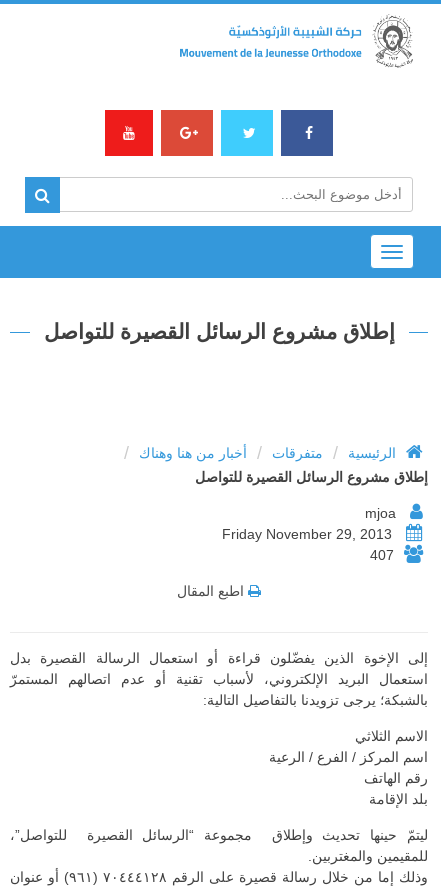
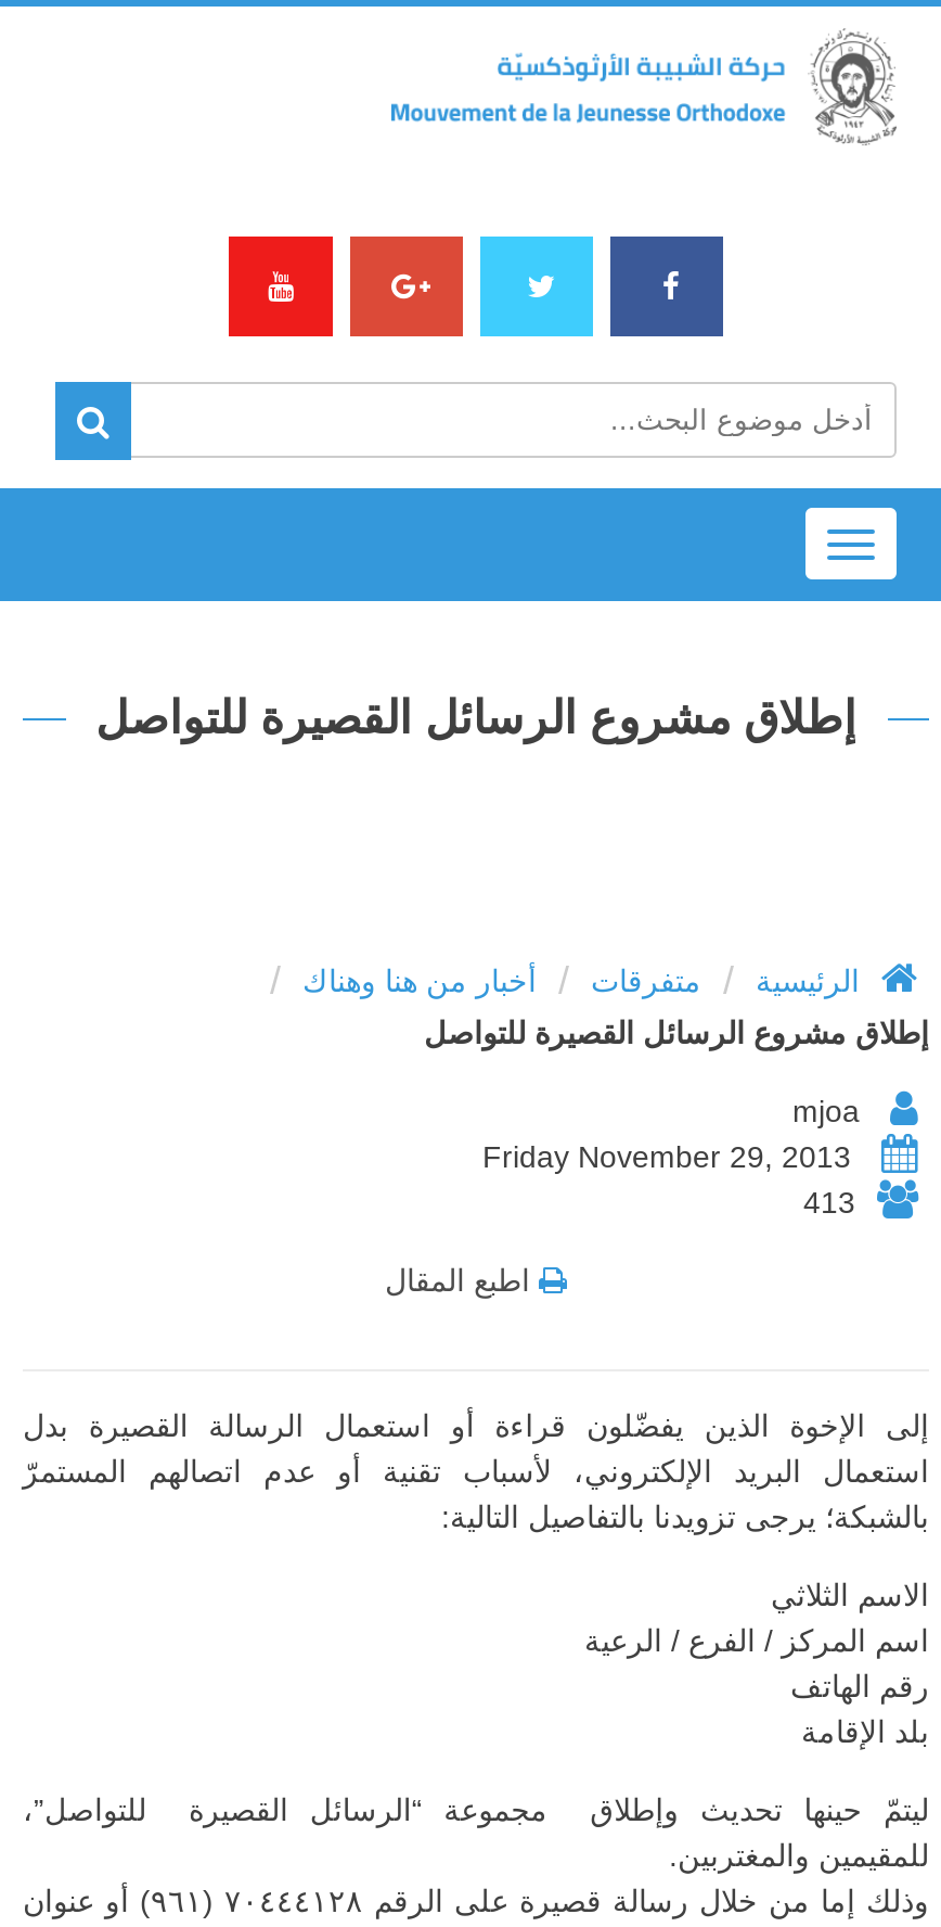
- 407
+ 413
